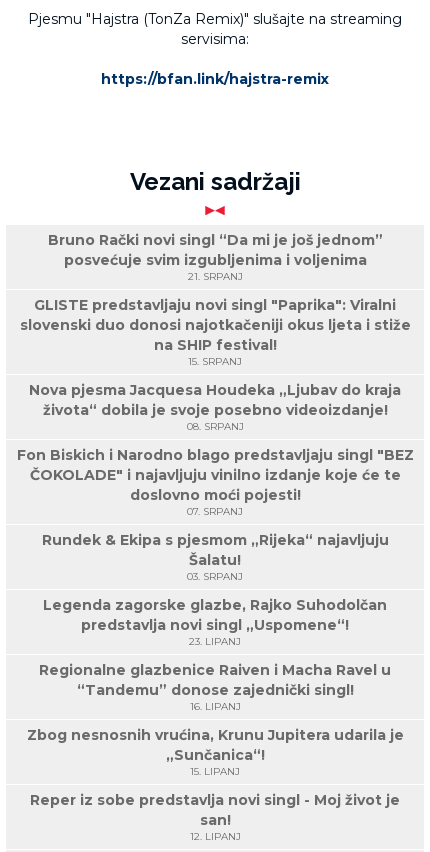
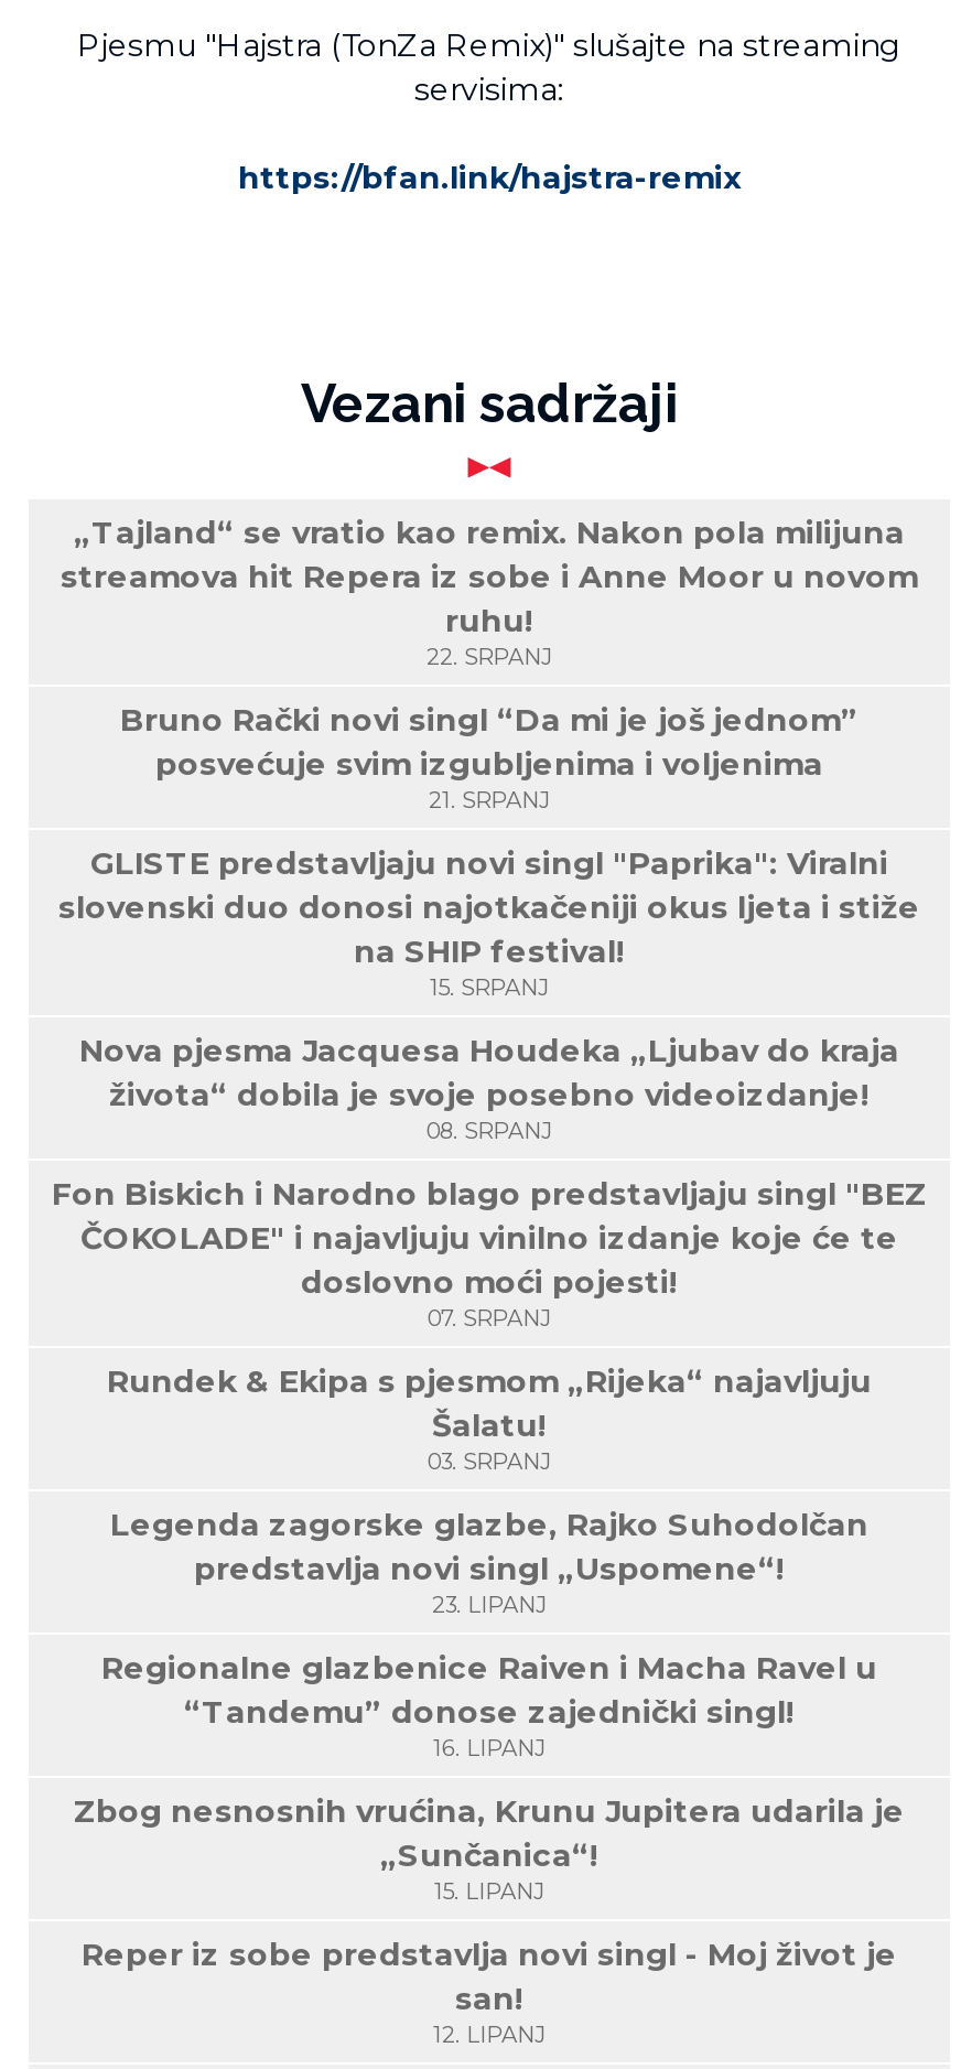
+ „Tajland“ se vratio kao remix. Nakon pola milijuna
+ streamova hit Repera iz sobe i Anne Moor u novom
+ ruhu!
+ 22. SRPANJ
